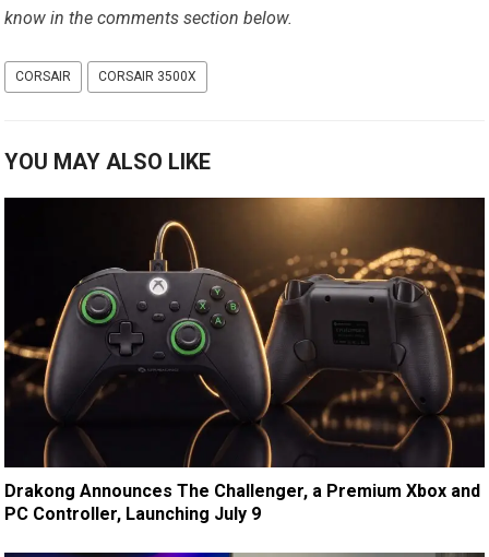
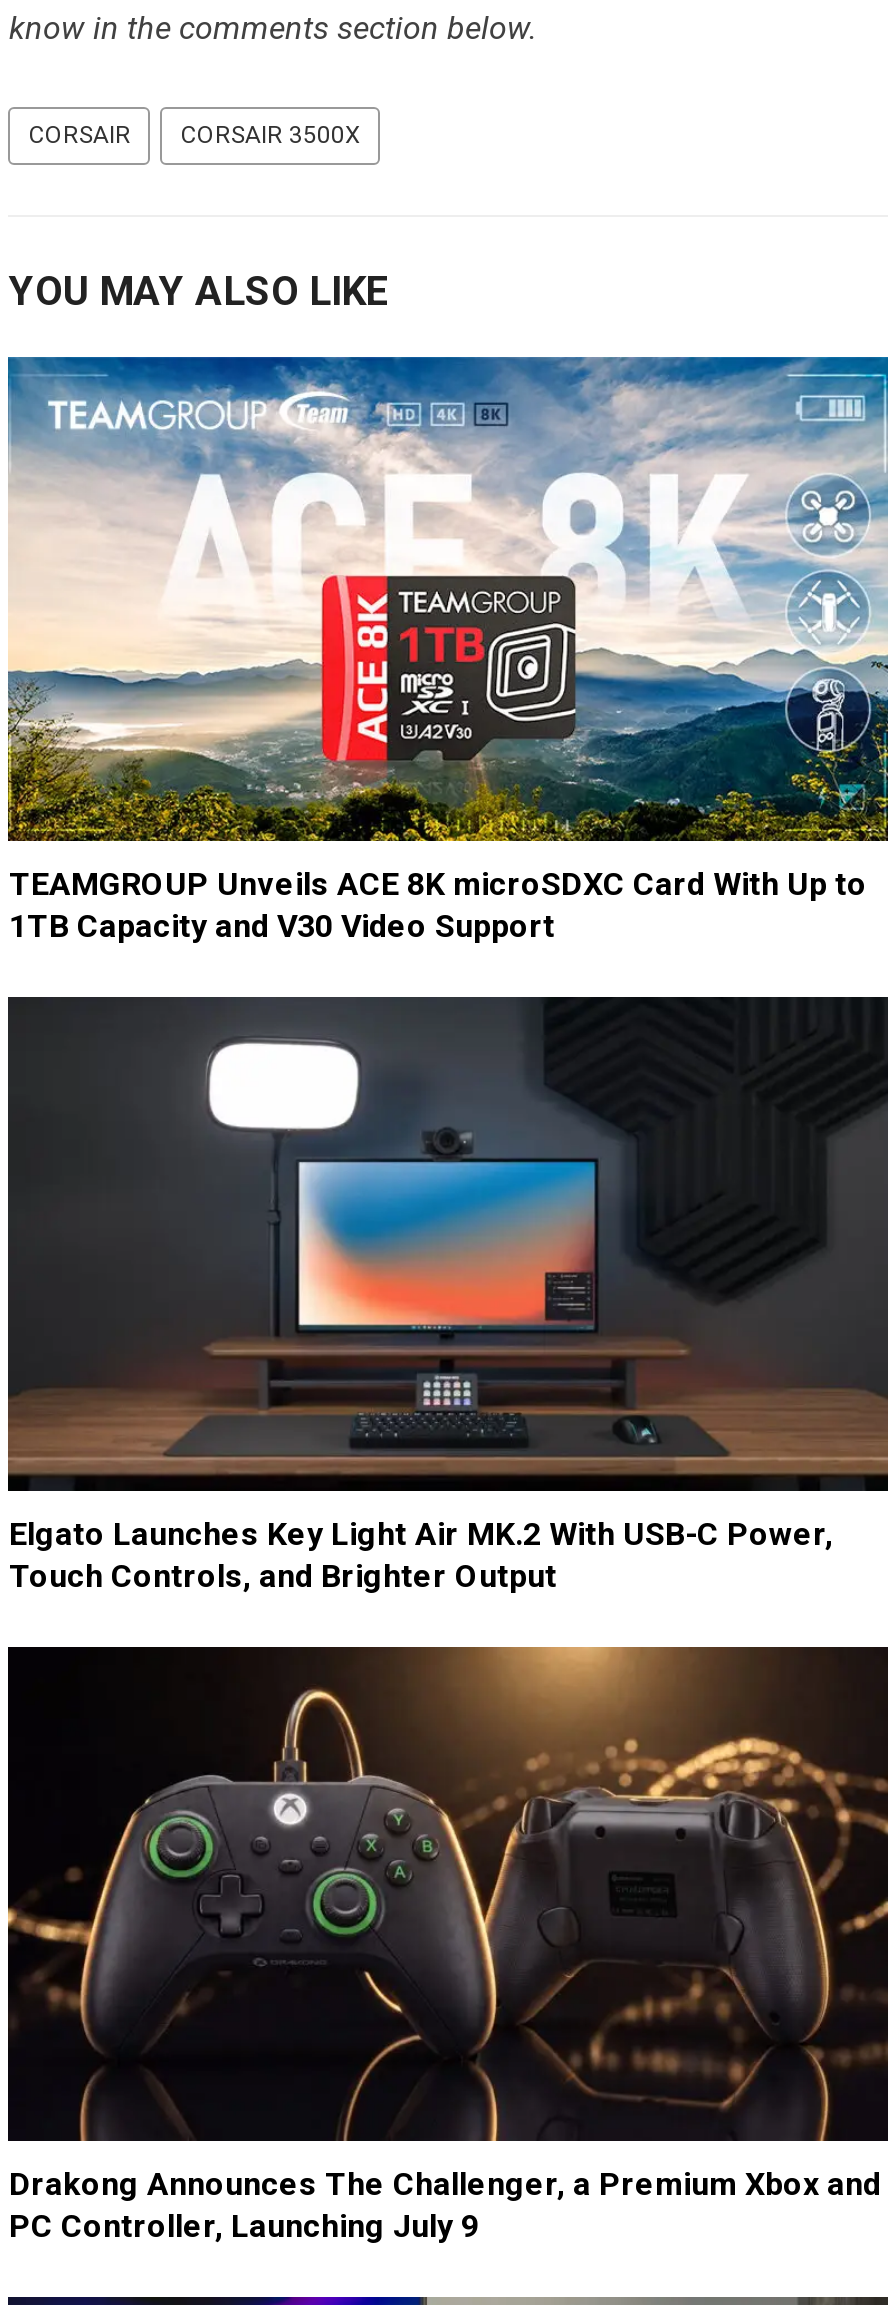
+ [image]
+ TEAMGROUP Unveils ACE 8K microSDXC Card With Up to
+ 1TB Capacity and V30 Video Support

+ [image]
+ Elgato Launches Key Light Air MK.2 With USB-C Power,
+ Touch Controls, and Brighter Output
